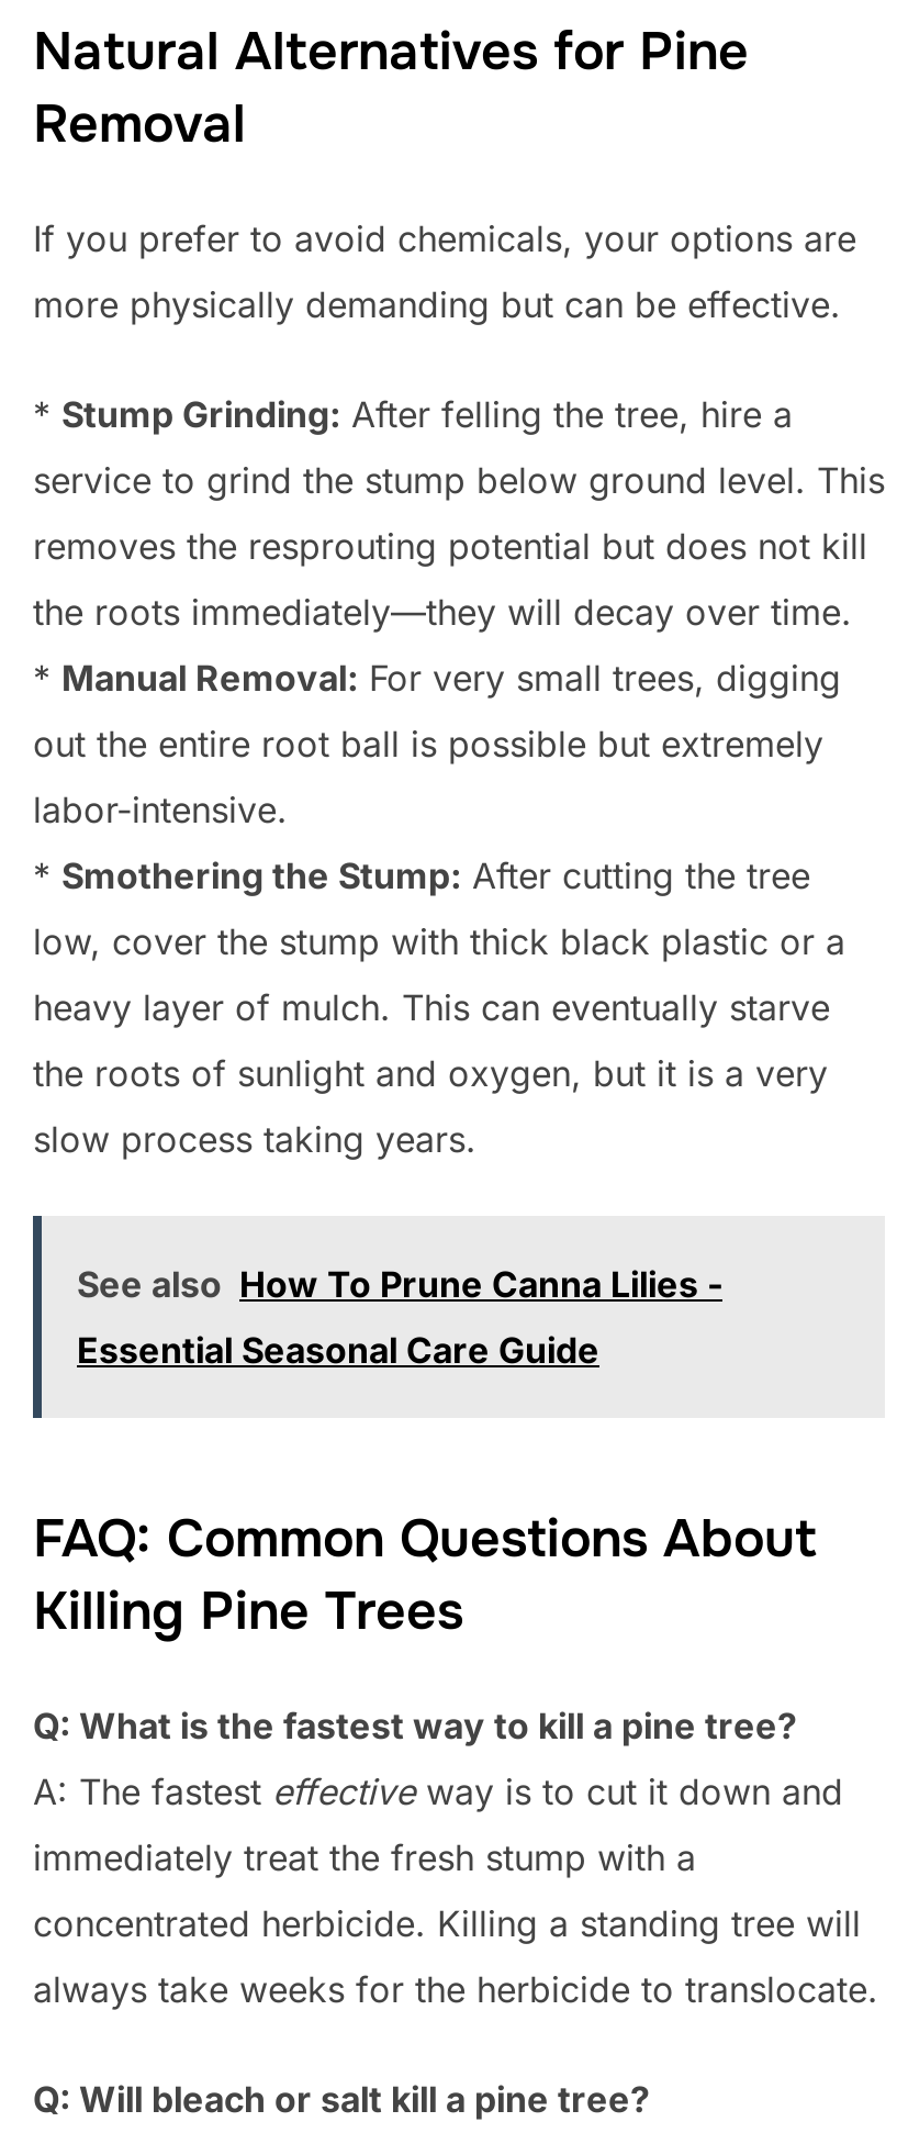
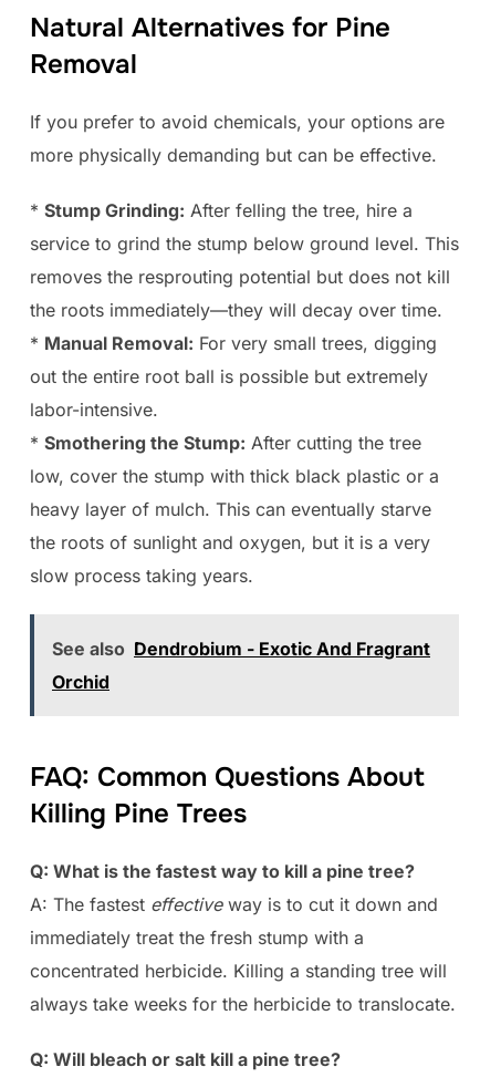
- See also How To Prune Canna Lilies -
+ See also Dendrobium - Exotic And Fragrant

- Essential Seasonal Care Guide
+ Orchid
